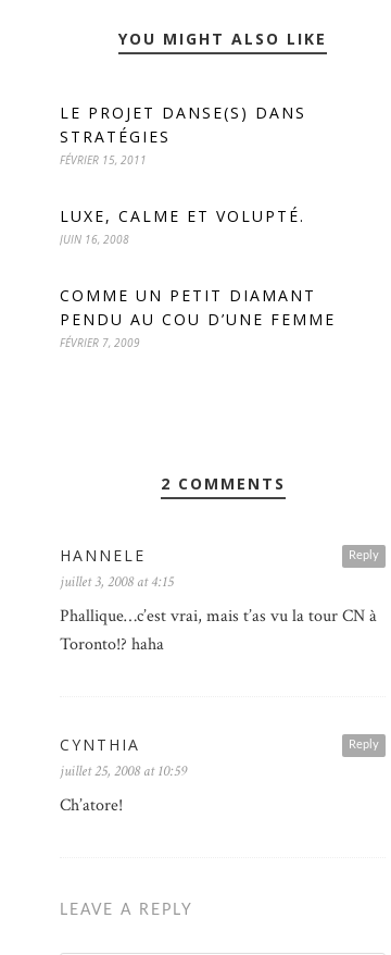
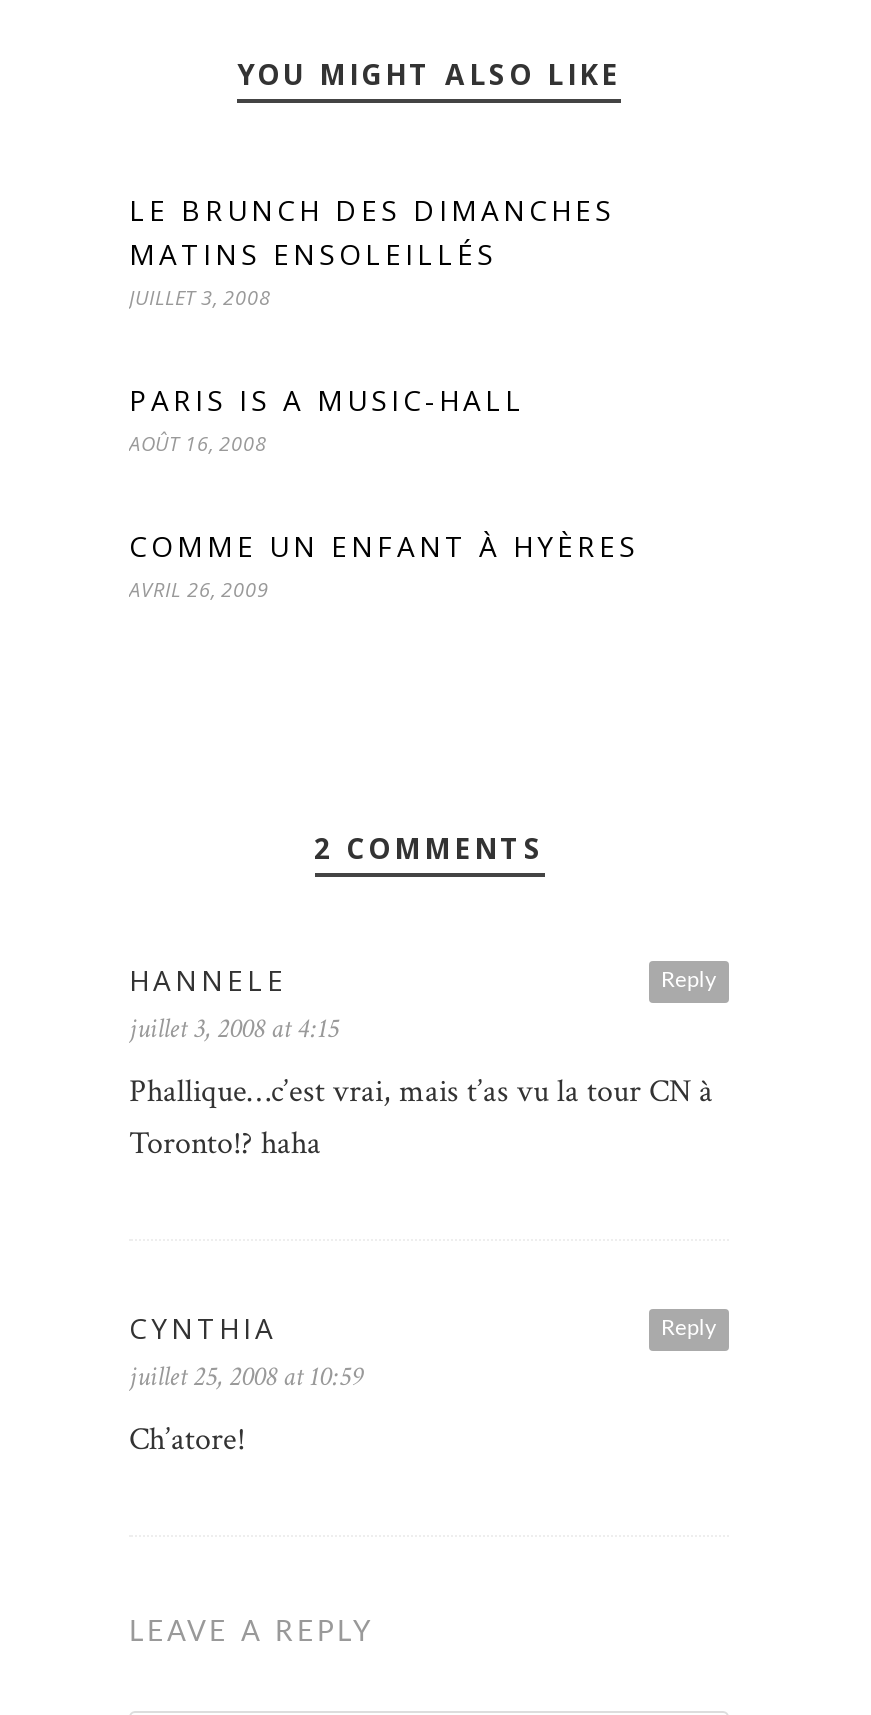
- LE PROJET DANSE(S) DANS
- STRATÉGIES
- FÉVRIER 15, 2011
+ LE BRUNCH DES DIMANCHES
+ MATINS ENSOLEILLÉS
+ JUILLET 3, 2008

- LUXE, CALME ET VOLUPTÉ.
- JUIN 16, 2008
+ PARIS IS A MUSIC-HALL
+ AOÛT 16, 2008

- COMME UN PETIT DIAMANT
- PENDU AU COU D’UNE FEMME
- FÉVRIER 7, 2009
+ COMME UN ENFANT À HYÈRES
+ AVRIL 26, 2009
